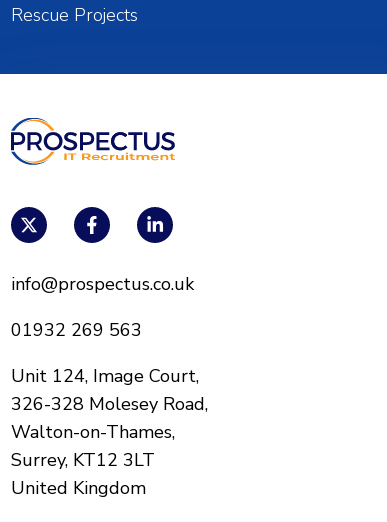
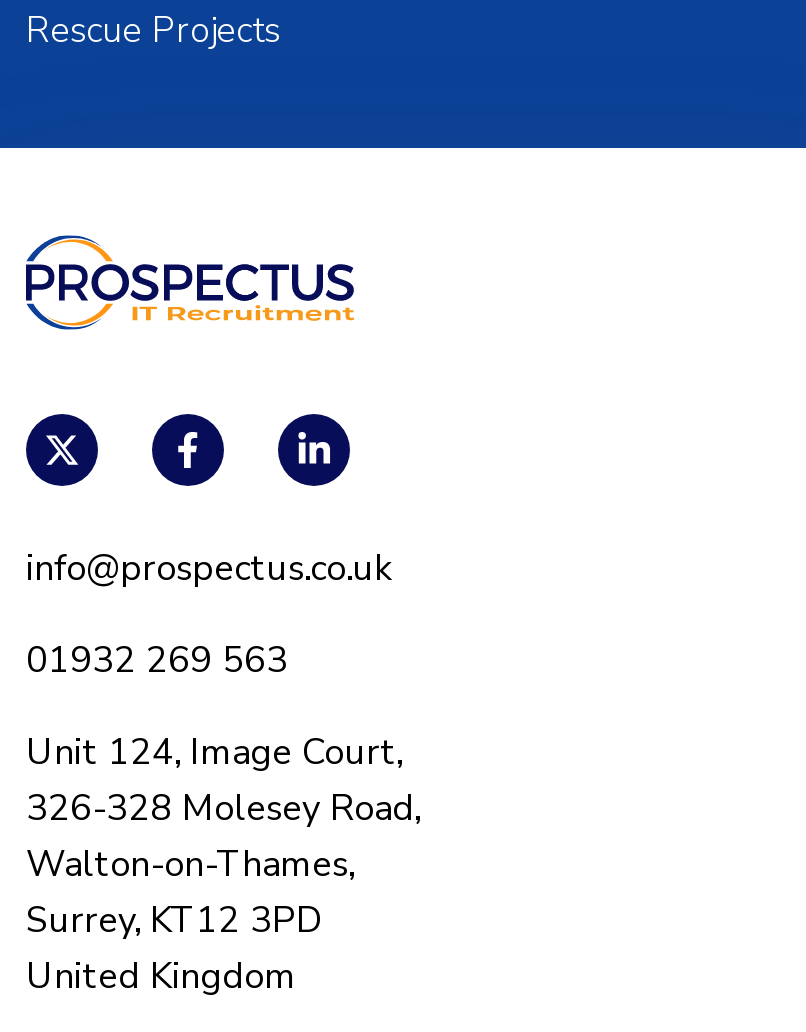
- Surrey, KT12 3LT
+ Surrey, KT12 3PD
